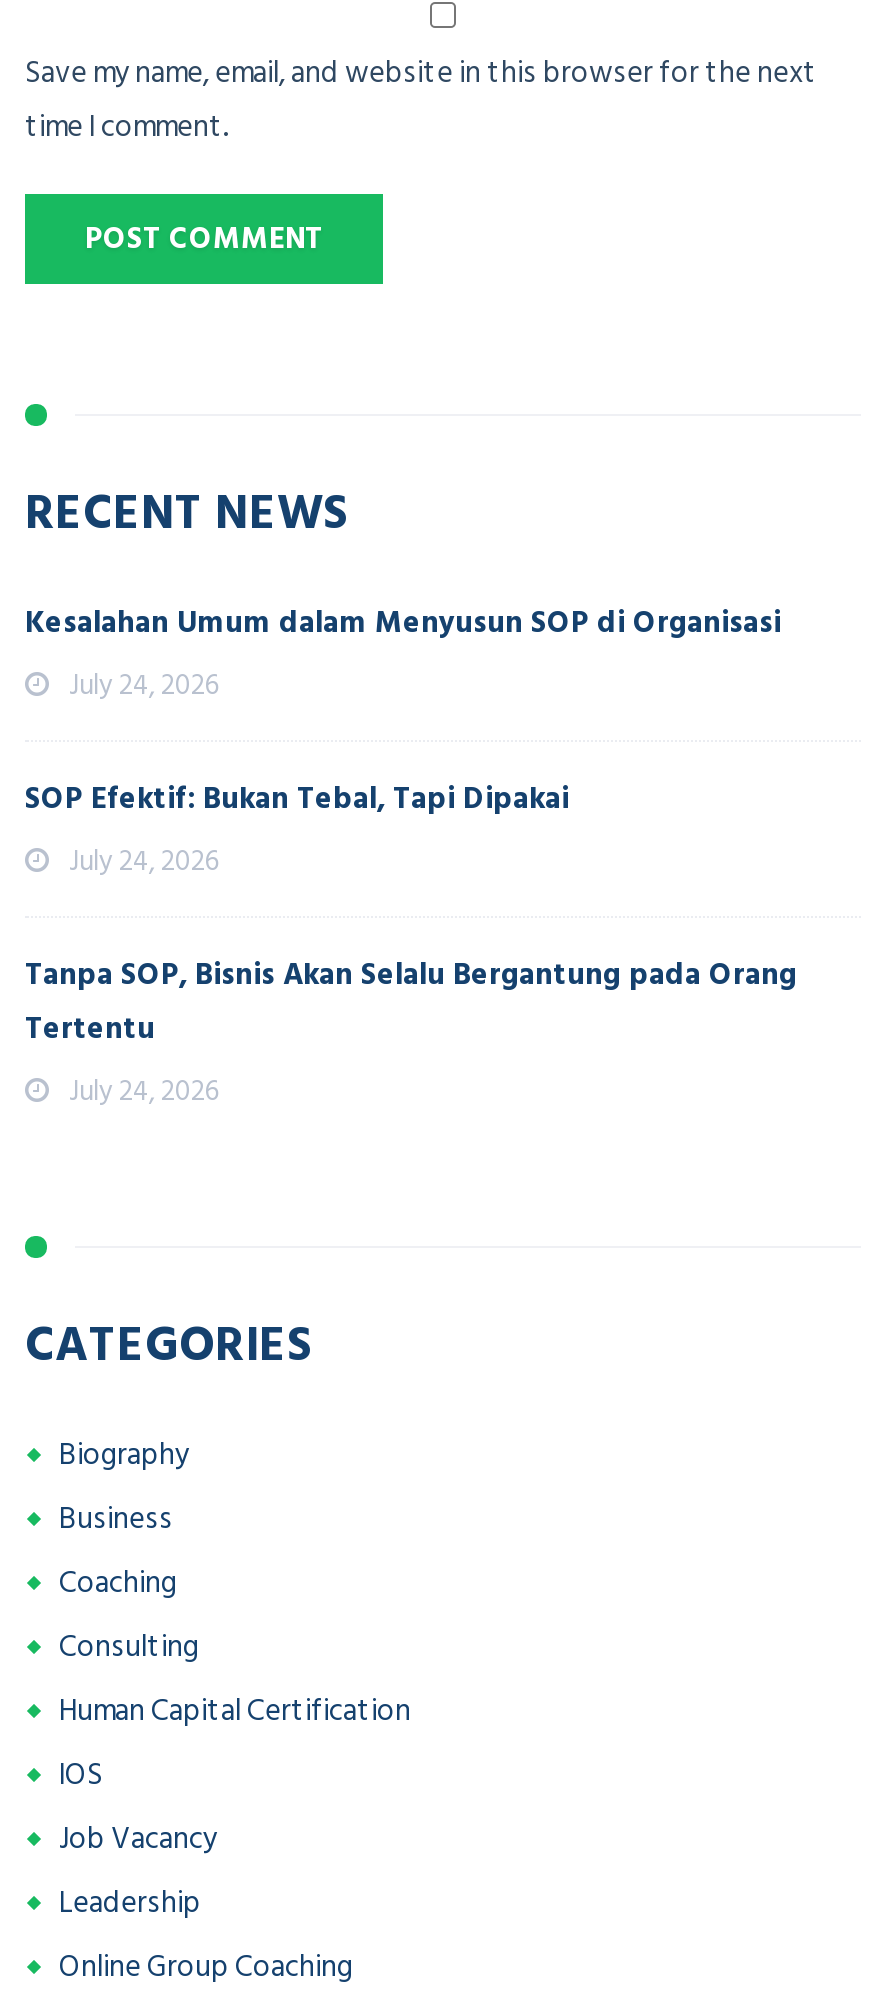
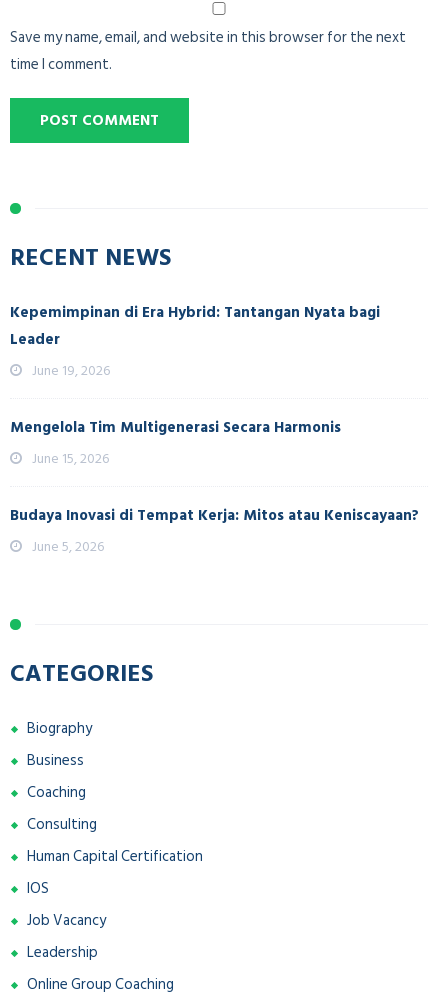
- Kesalahan Umum dalam Menyusun SOP di Organisasi
- July 24, 2026
+ Kepemimpinan di Era Hybrid: Tantangan Nyata bagi
+ Leader
+ June 19, 2026

- SOP Efektif: Bukan Tebal, Tapi Dipakai
- July 24, 2026
+ Mengelola Tim Multigenerasi Secara Harmonis
+ June 15, 2026

- Tanpa SOP, Bisnis Akan Selalu Bergantung pada Orang
- Tertentu
- July 24, 2026
+ Budaya Inovasi di Tempat Kerja: Mitos atau Keniscayaan?
+ June 5, 2026
